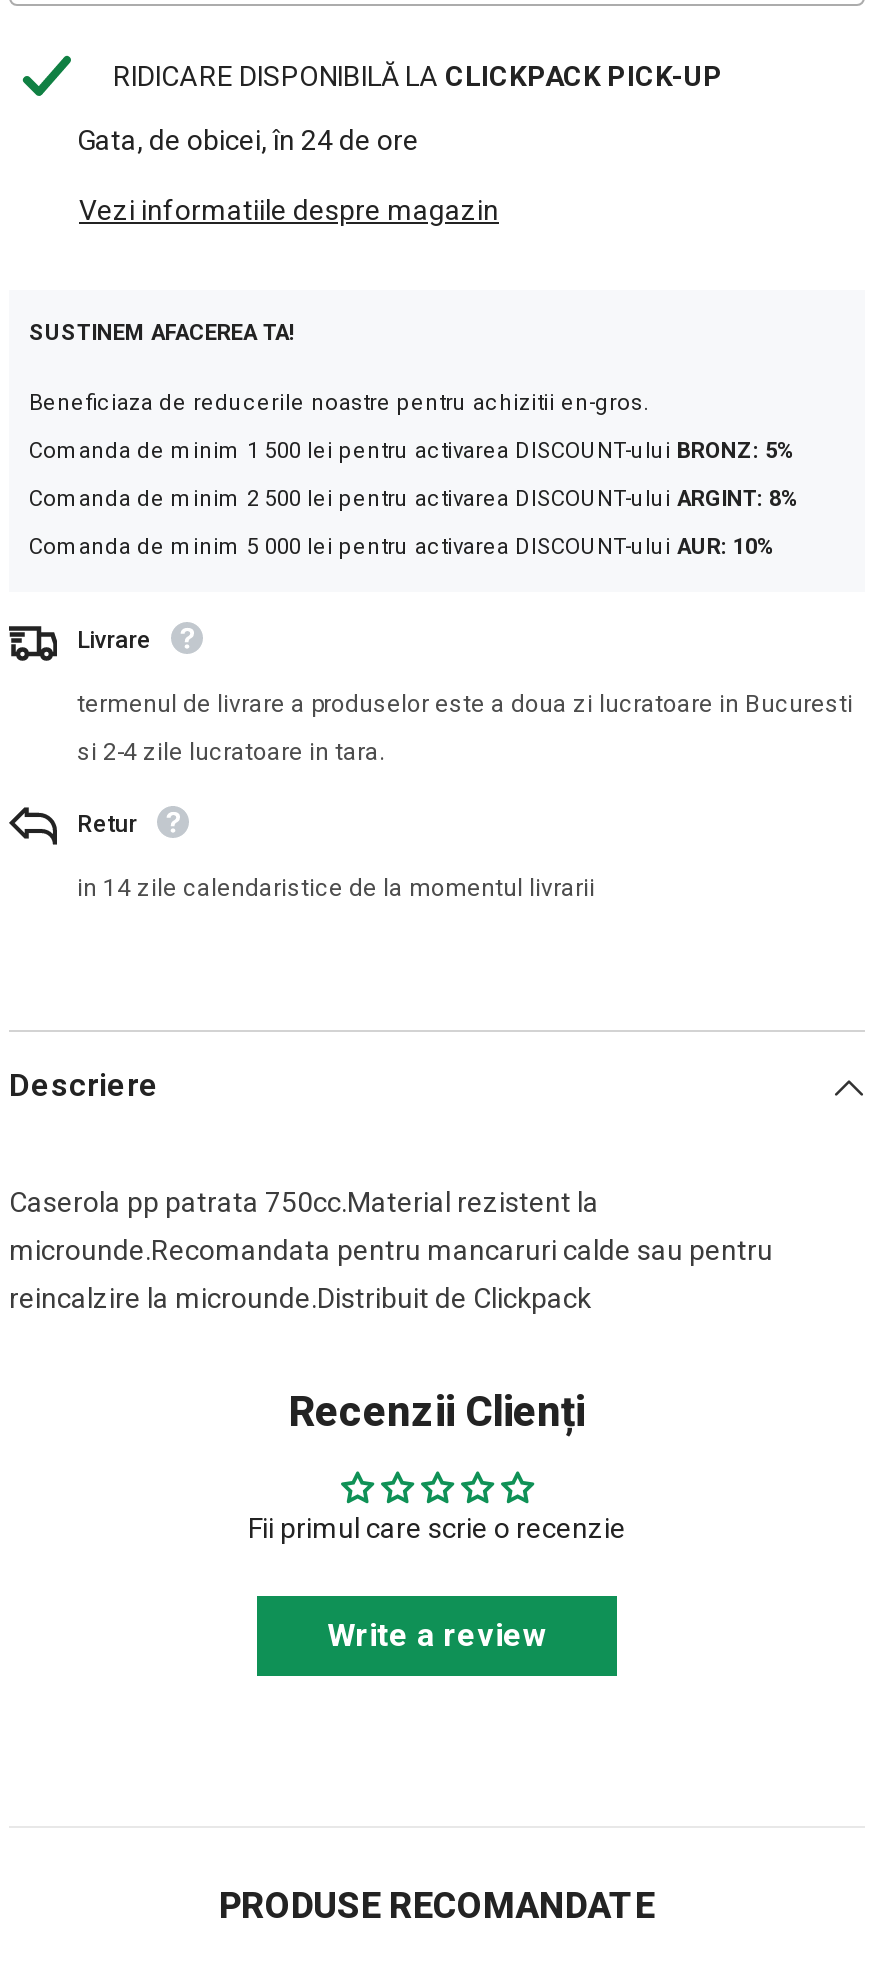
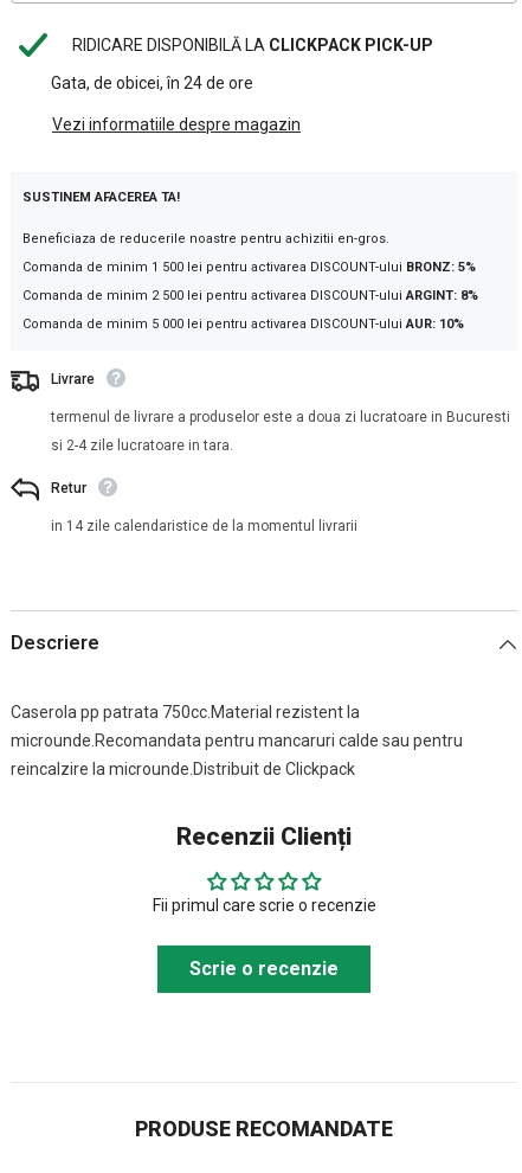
- Write a review
+ Scrie o recenzie
